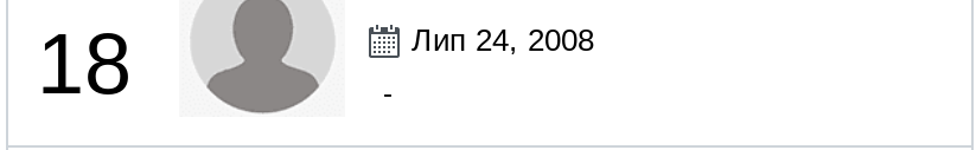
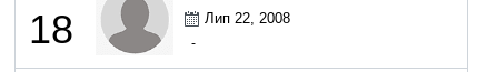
- Лип 24, 2008
+ Лип 22, 2008
